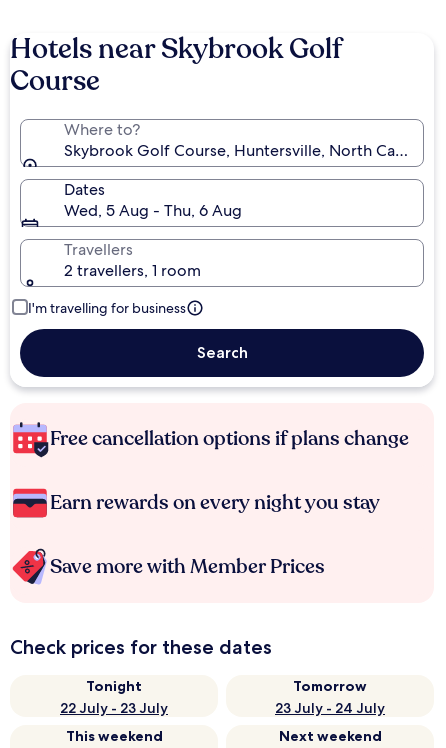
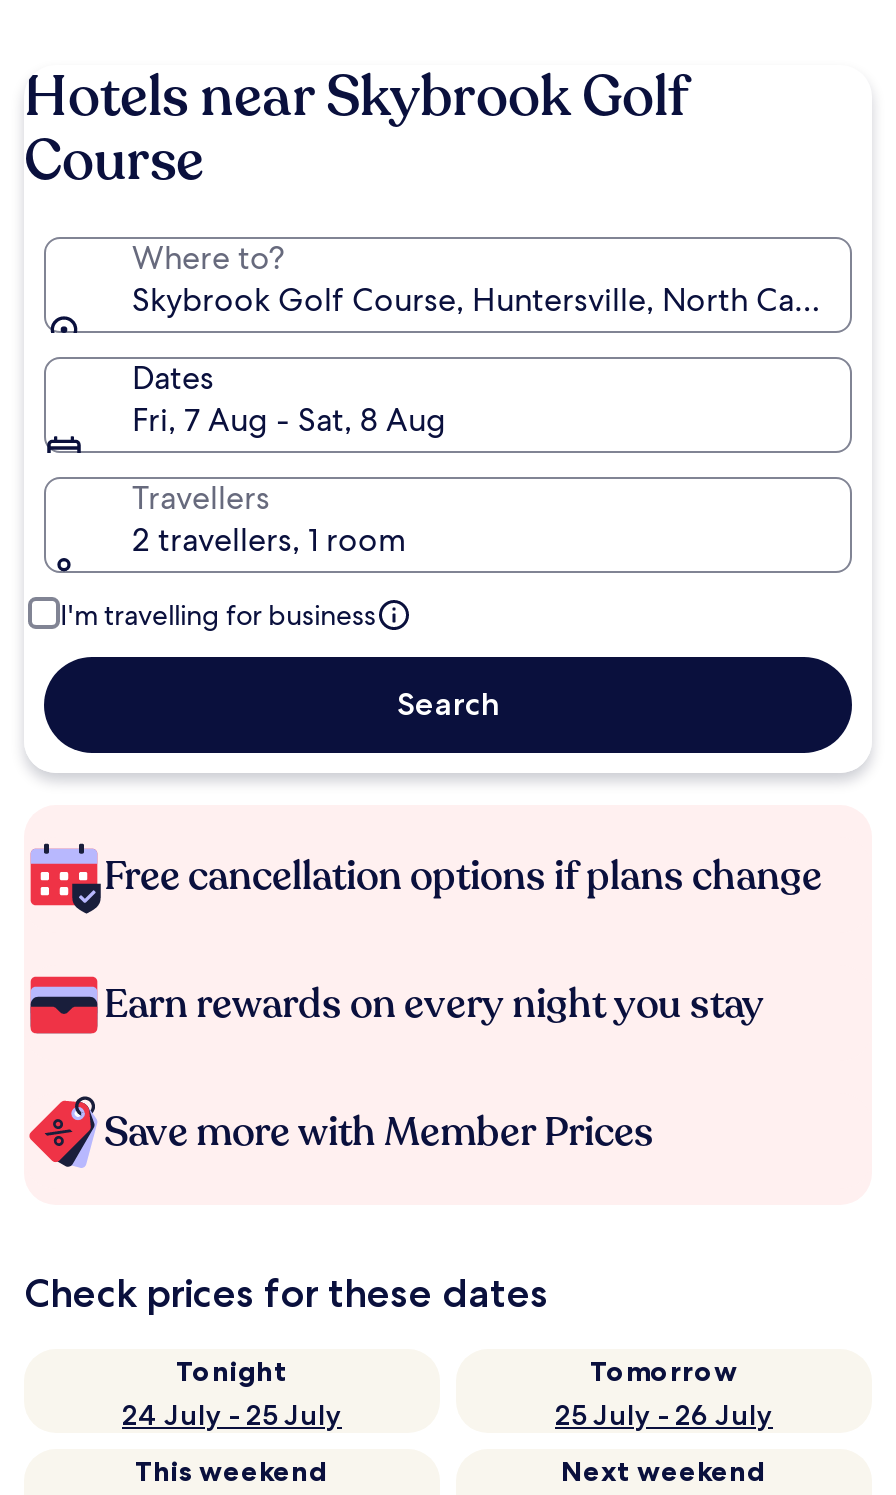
- Wed, 5 Aug - Thu, 6 Aug
+ Fri, 7 Aug - Sat, 8 Aug

- 22 July - 23 July
+ 24 July - 25 July

- 23 July - 24 July
+ 25 July - 26 July
